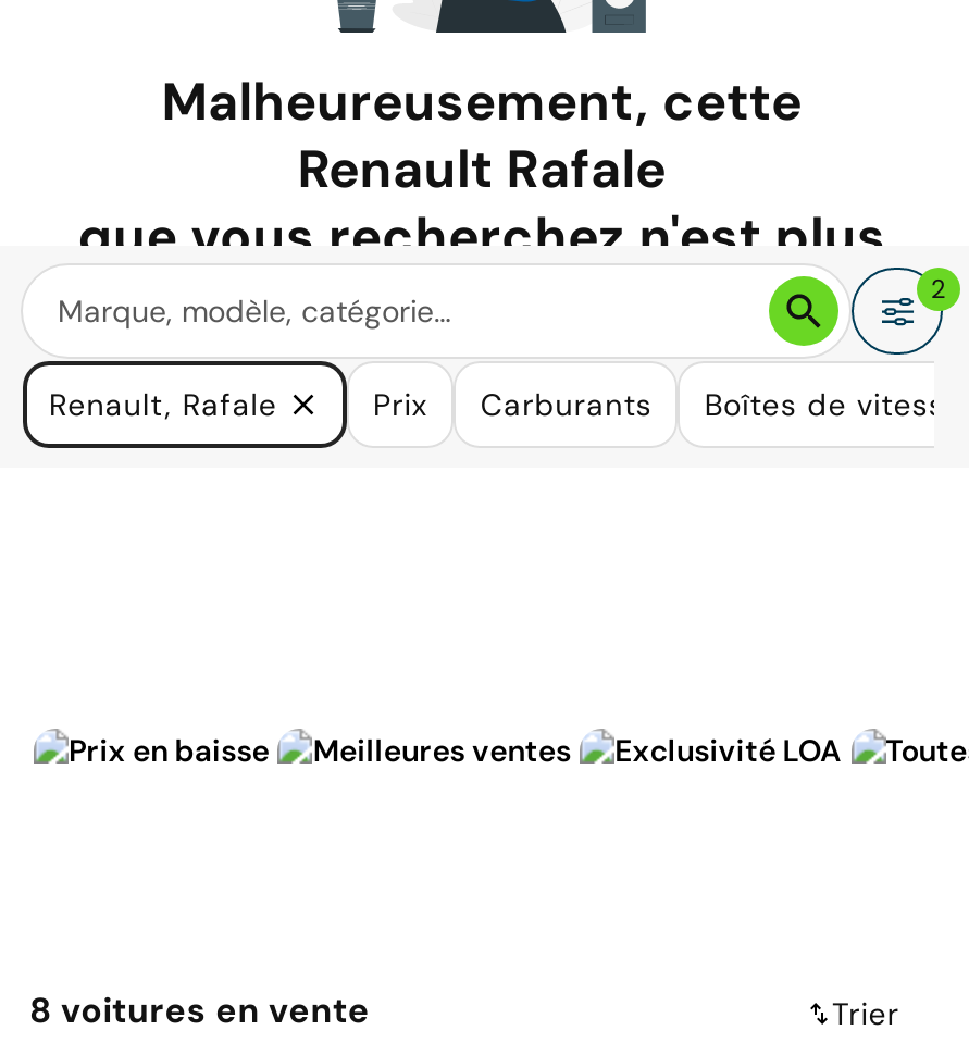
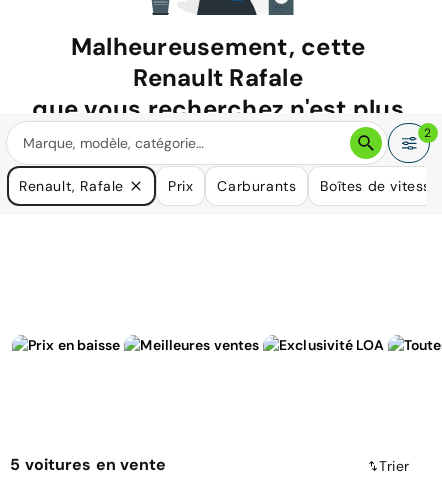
- 8 voitures en vente
+ 5 voitures en vente
